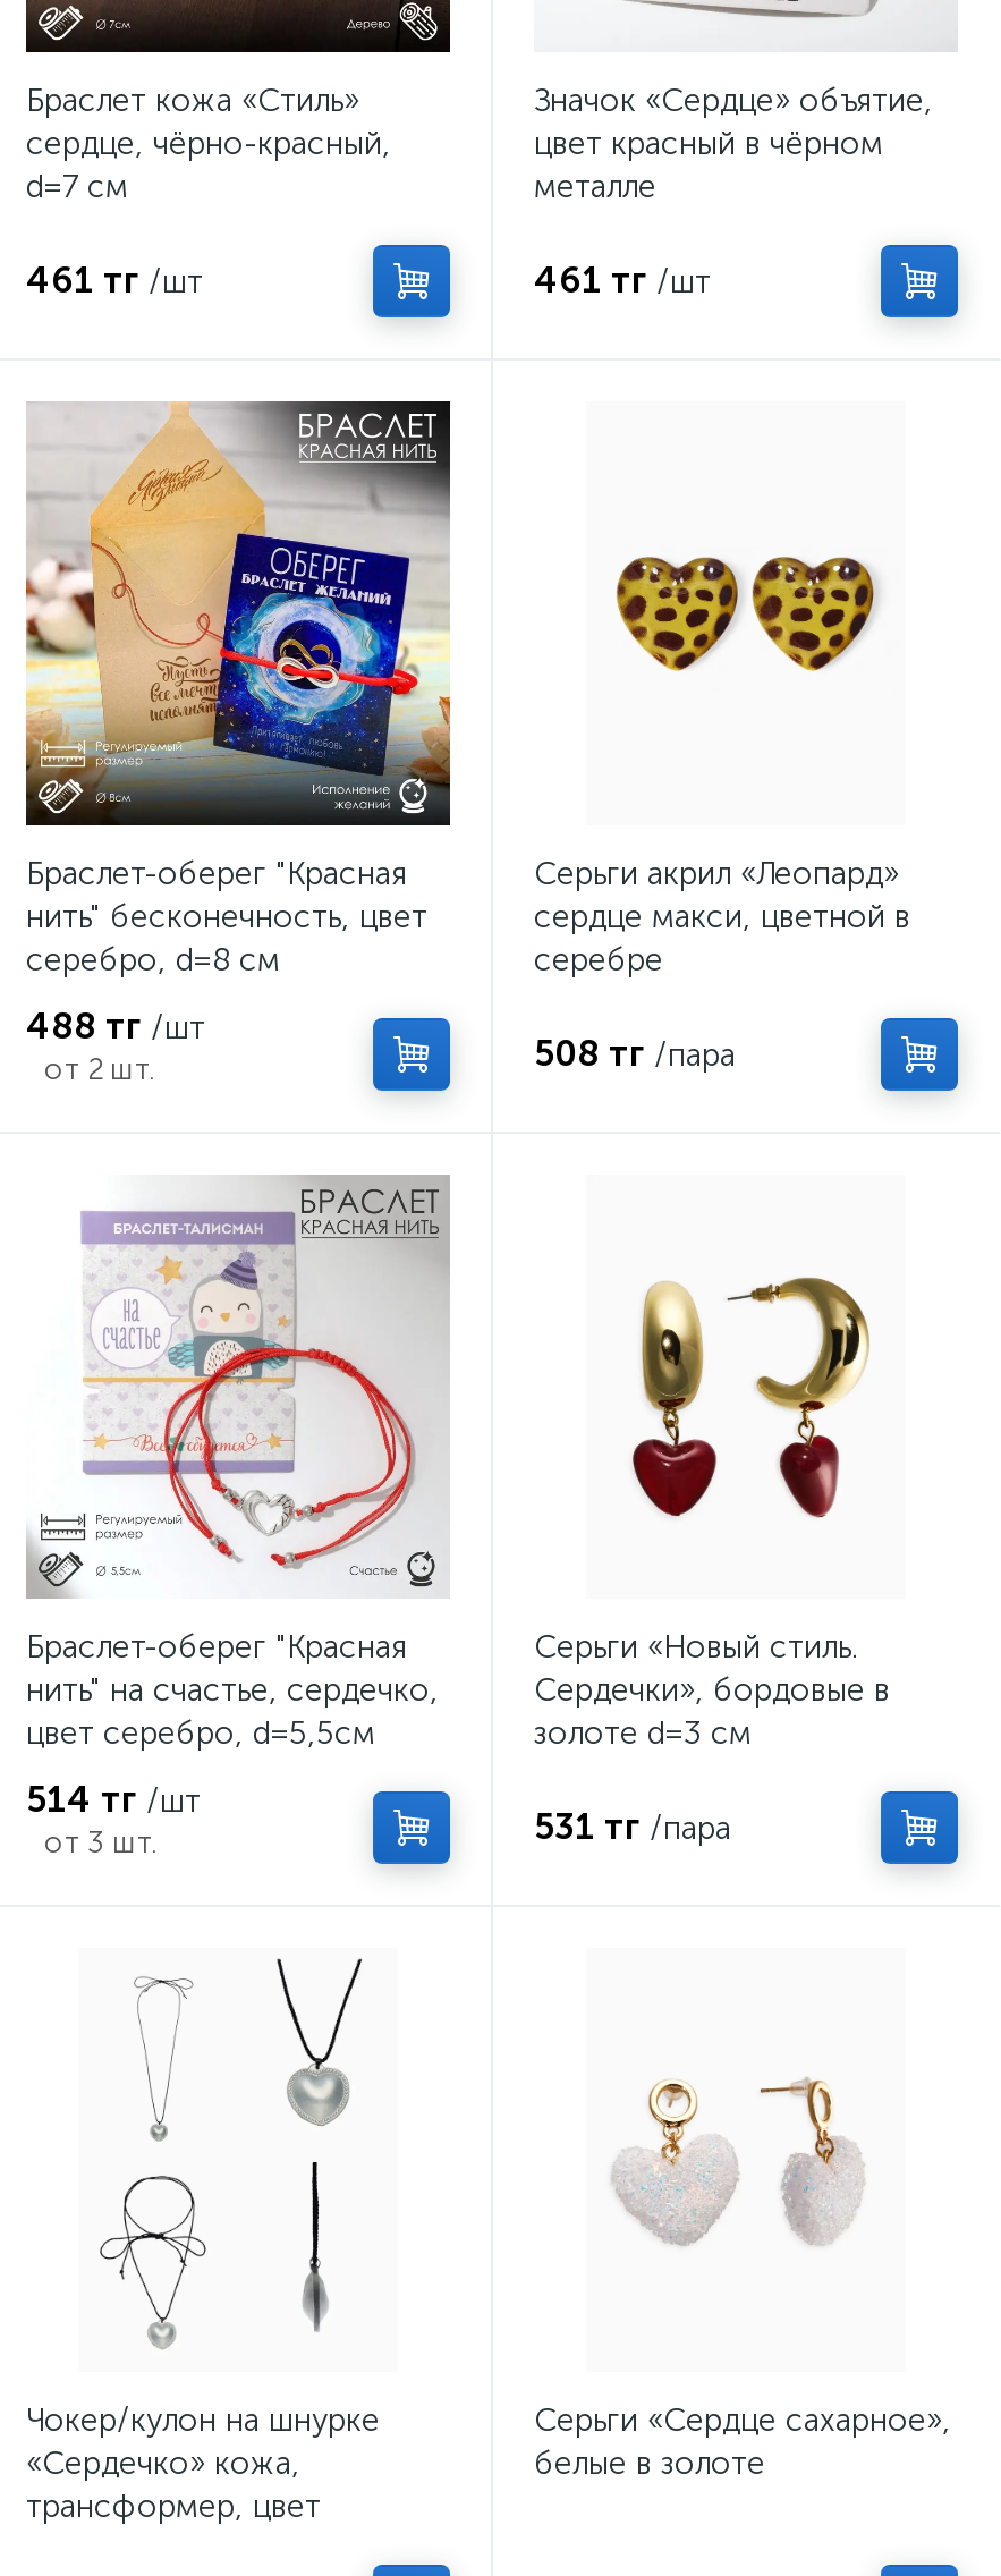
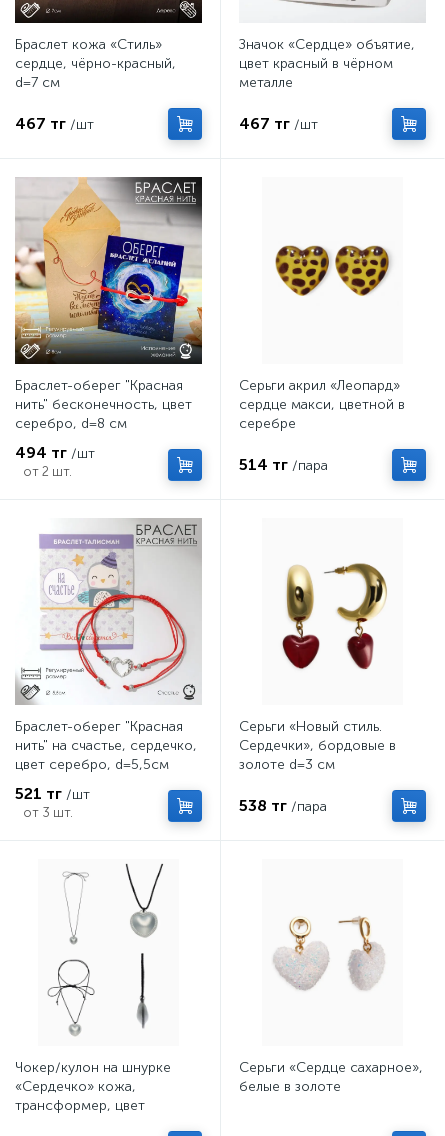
- 461 тг /шт
+ 467 тг /шт

- 461 тг /шт
+ 467 тг /шт

- 488 тг /шт
+ 494 тг /шт

- 508 тг /пара
+ 514 тг /пара

- 514 тг /шт
+ 521 тг /шт

- 531 тг /пара
+ 538 тг /пара
